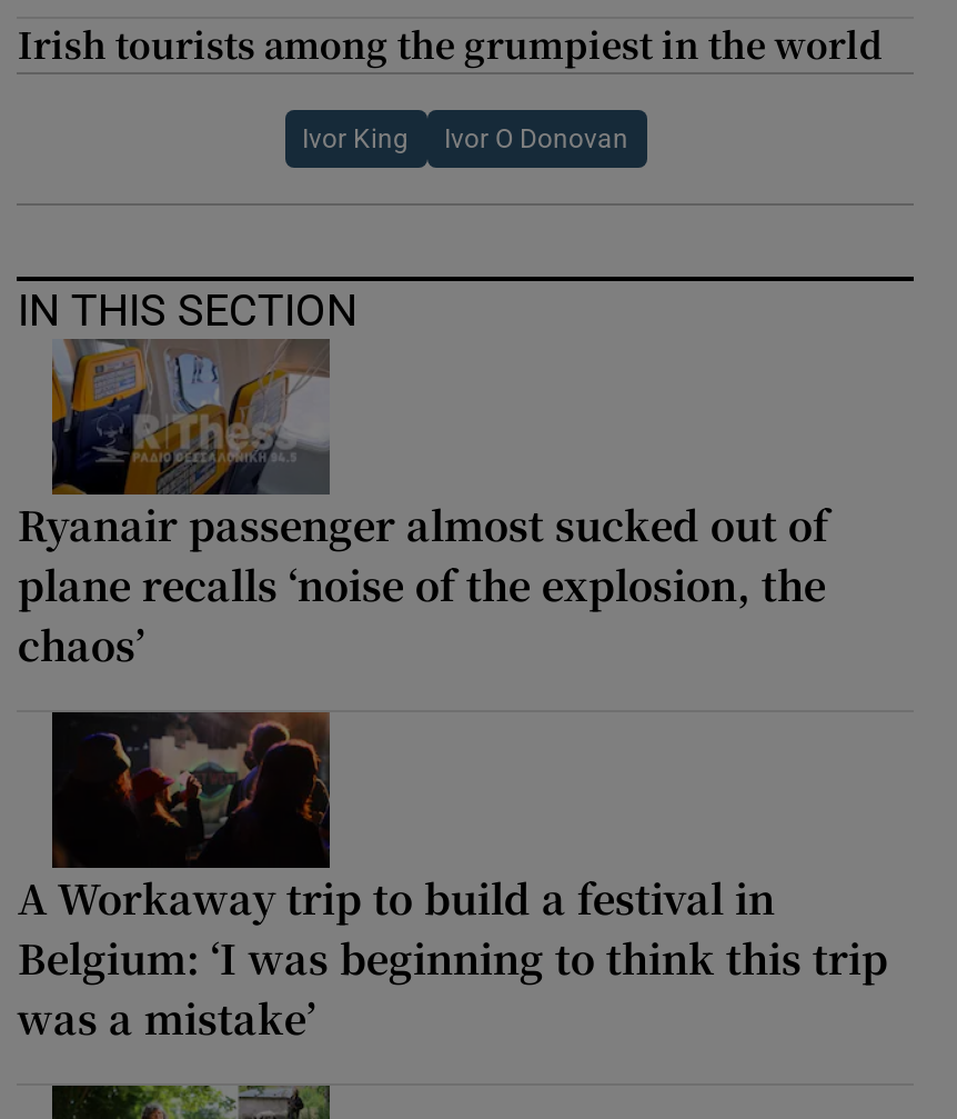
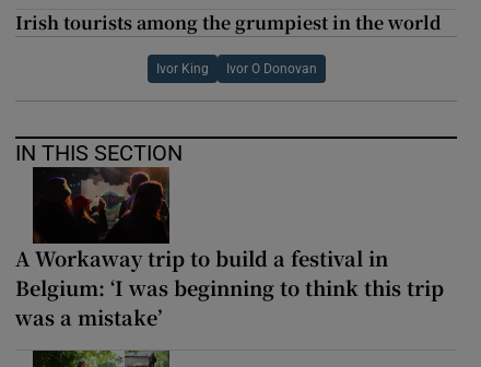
- [image]
- Ryanair passenger almost sucked out of
- plane recalls ‘noise of the explosion, the
- chaos’
